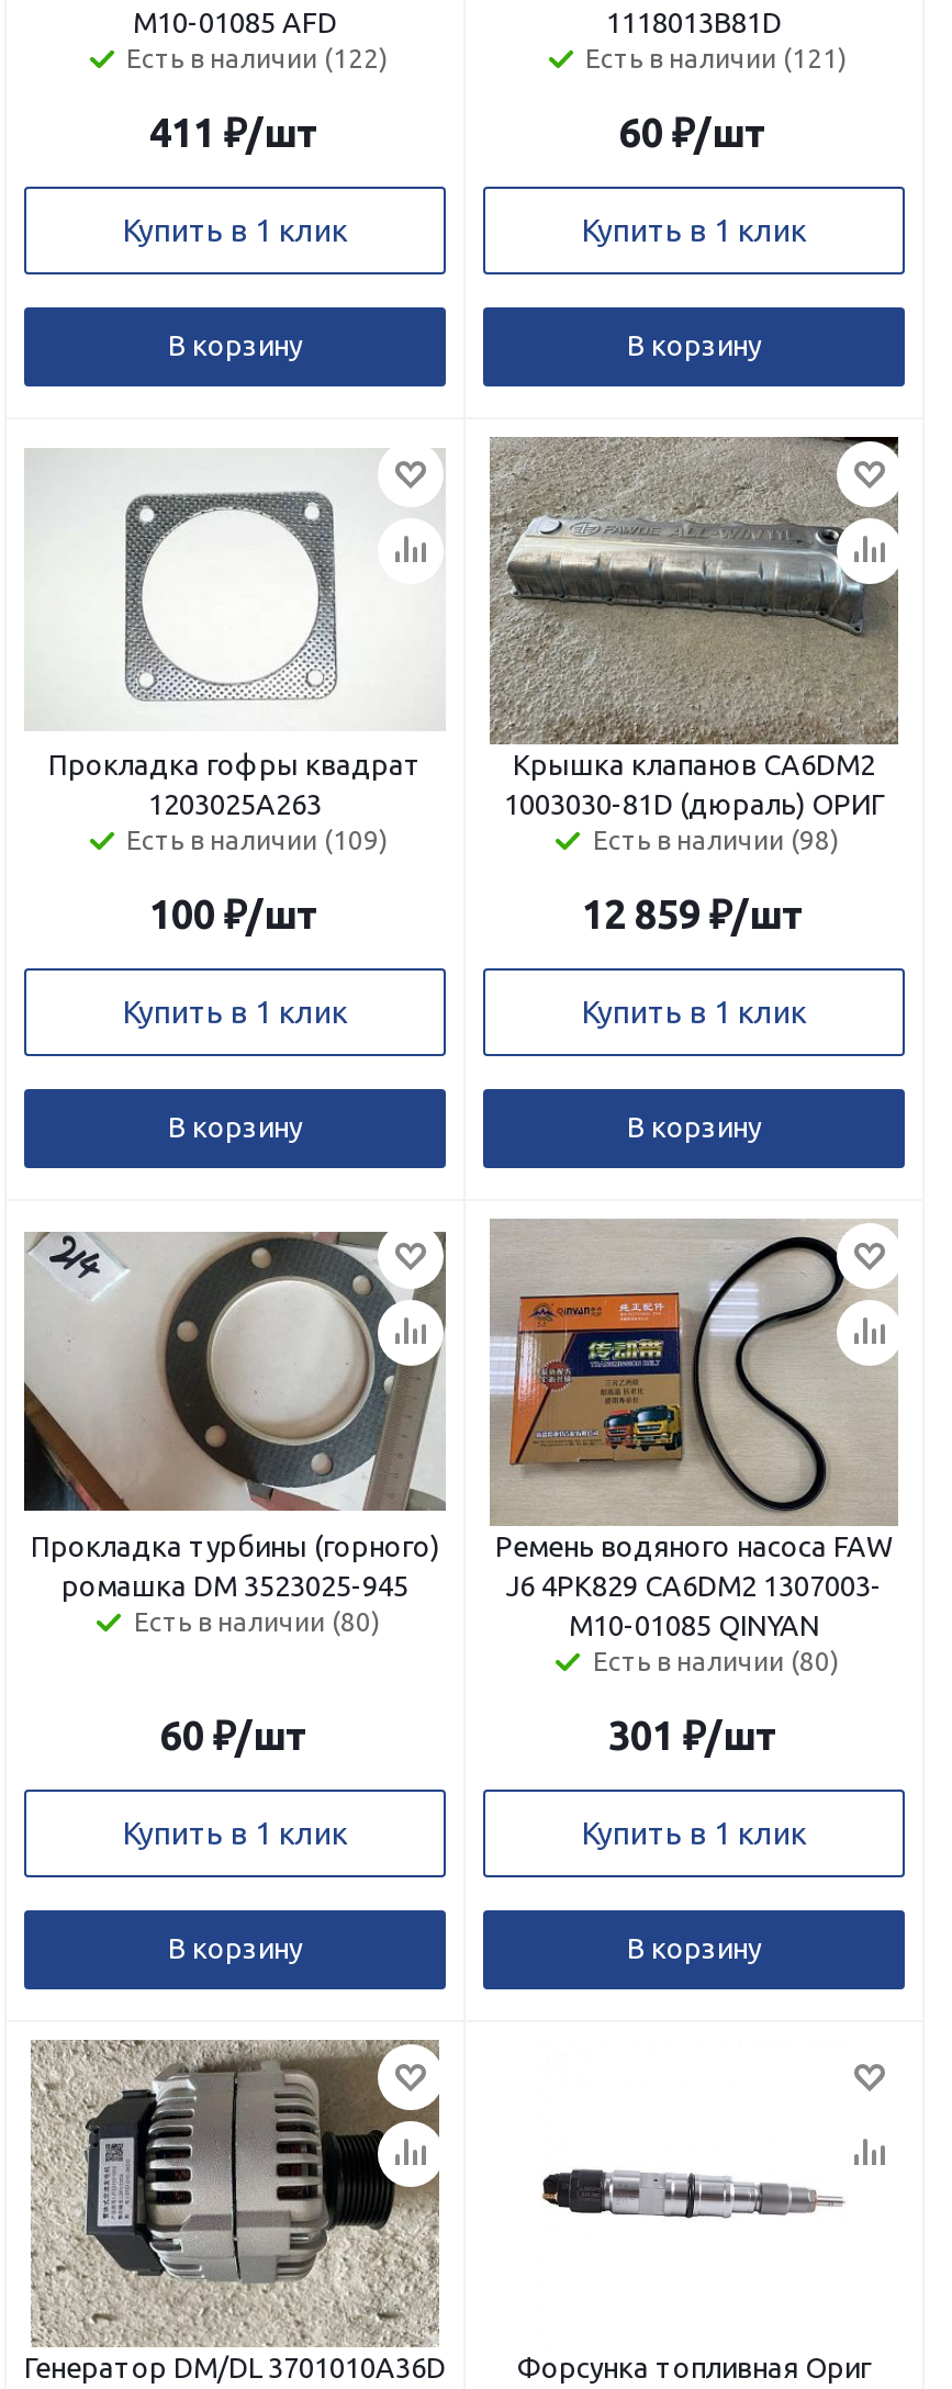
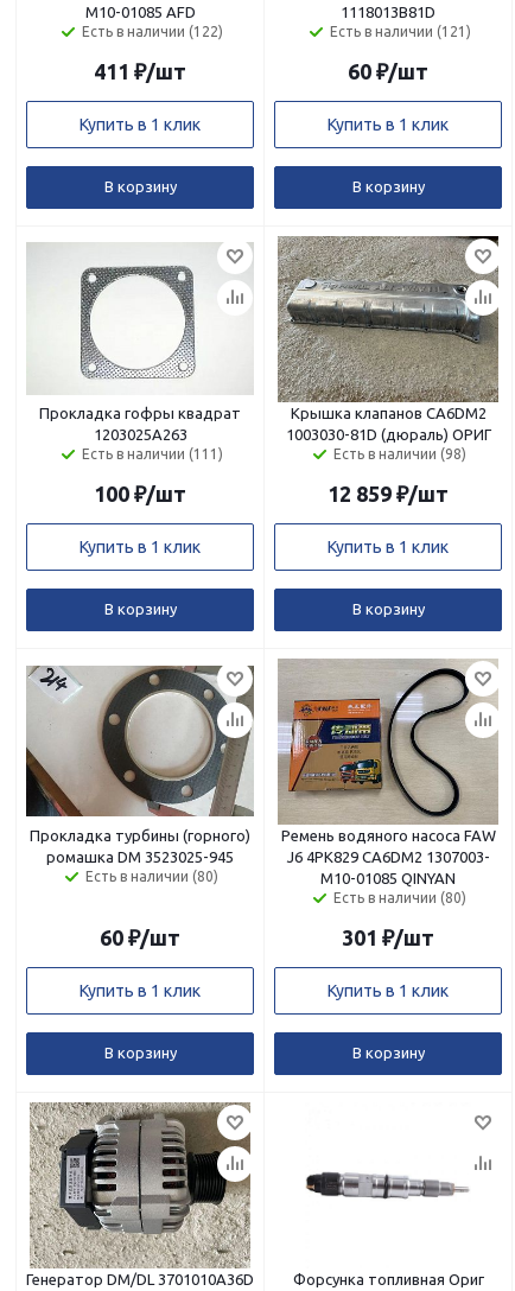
- Есть в наличии (109)
+ Есть в наличии (111)
